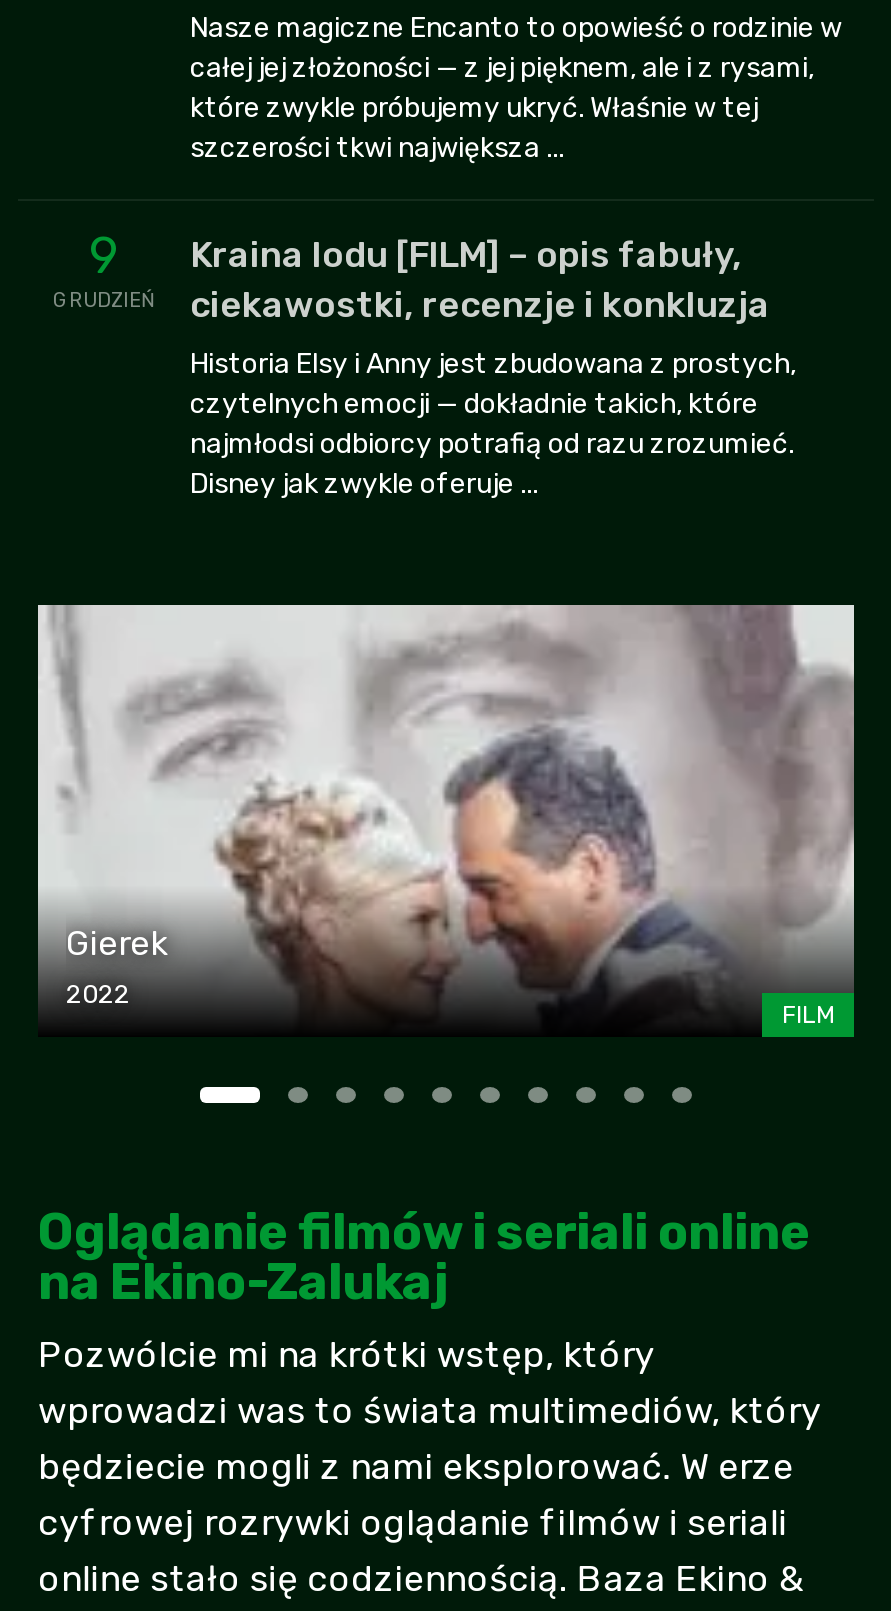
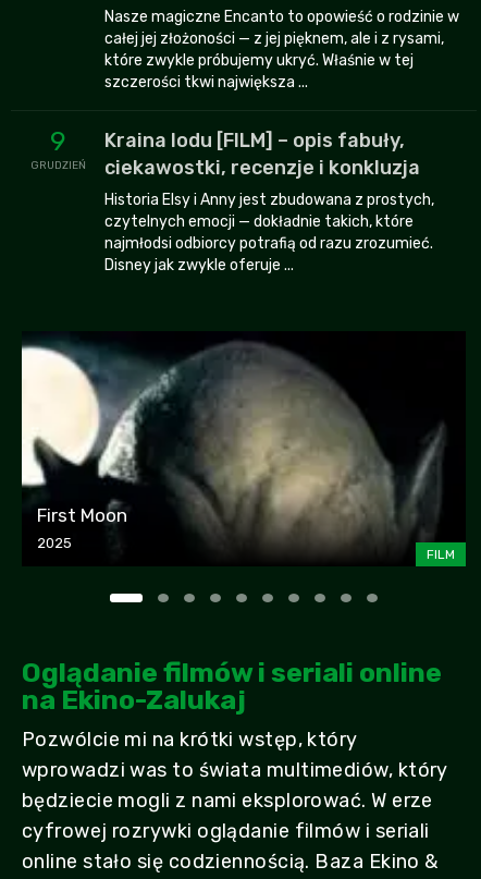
- [image]
- Gierek
- 2022
+ [image]
+ First Moon
+ 2025
